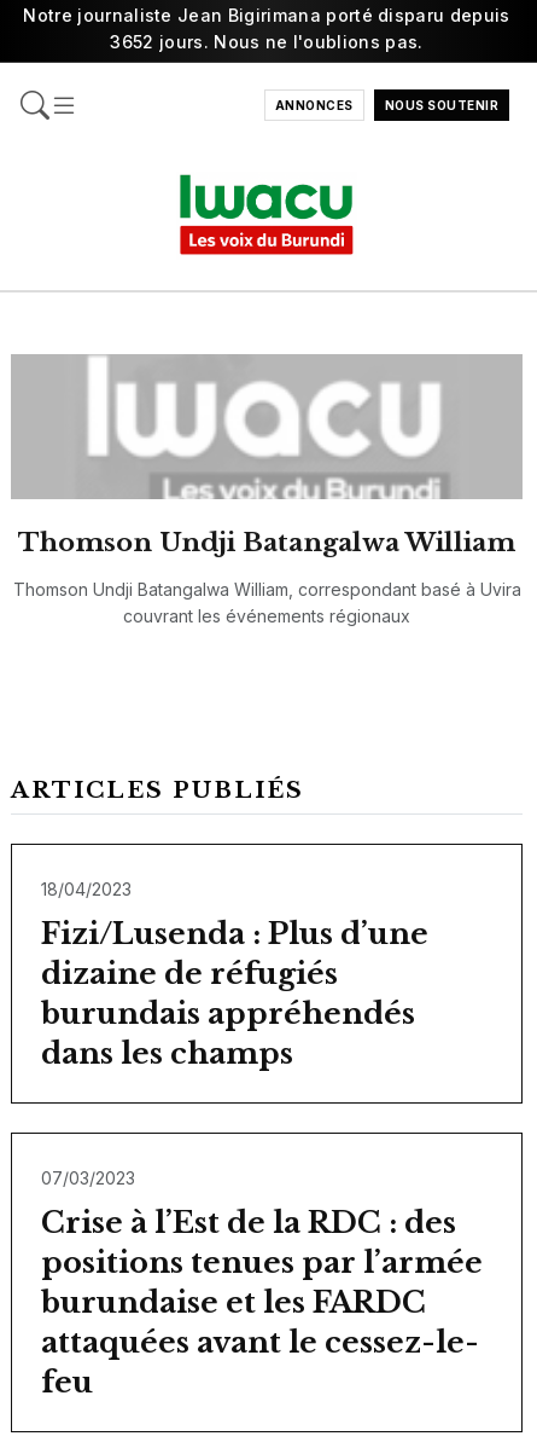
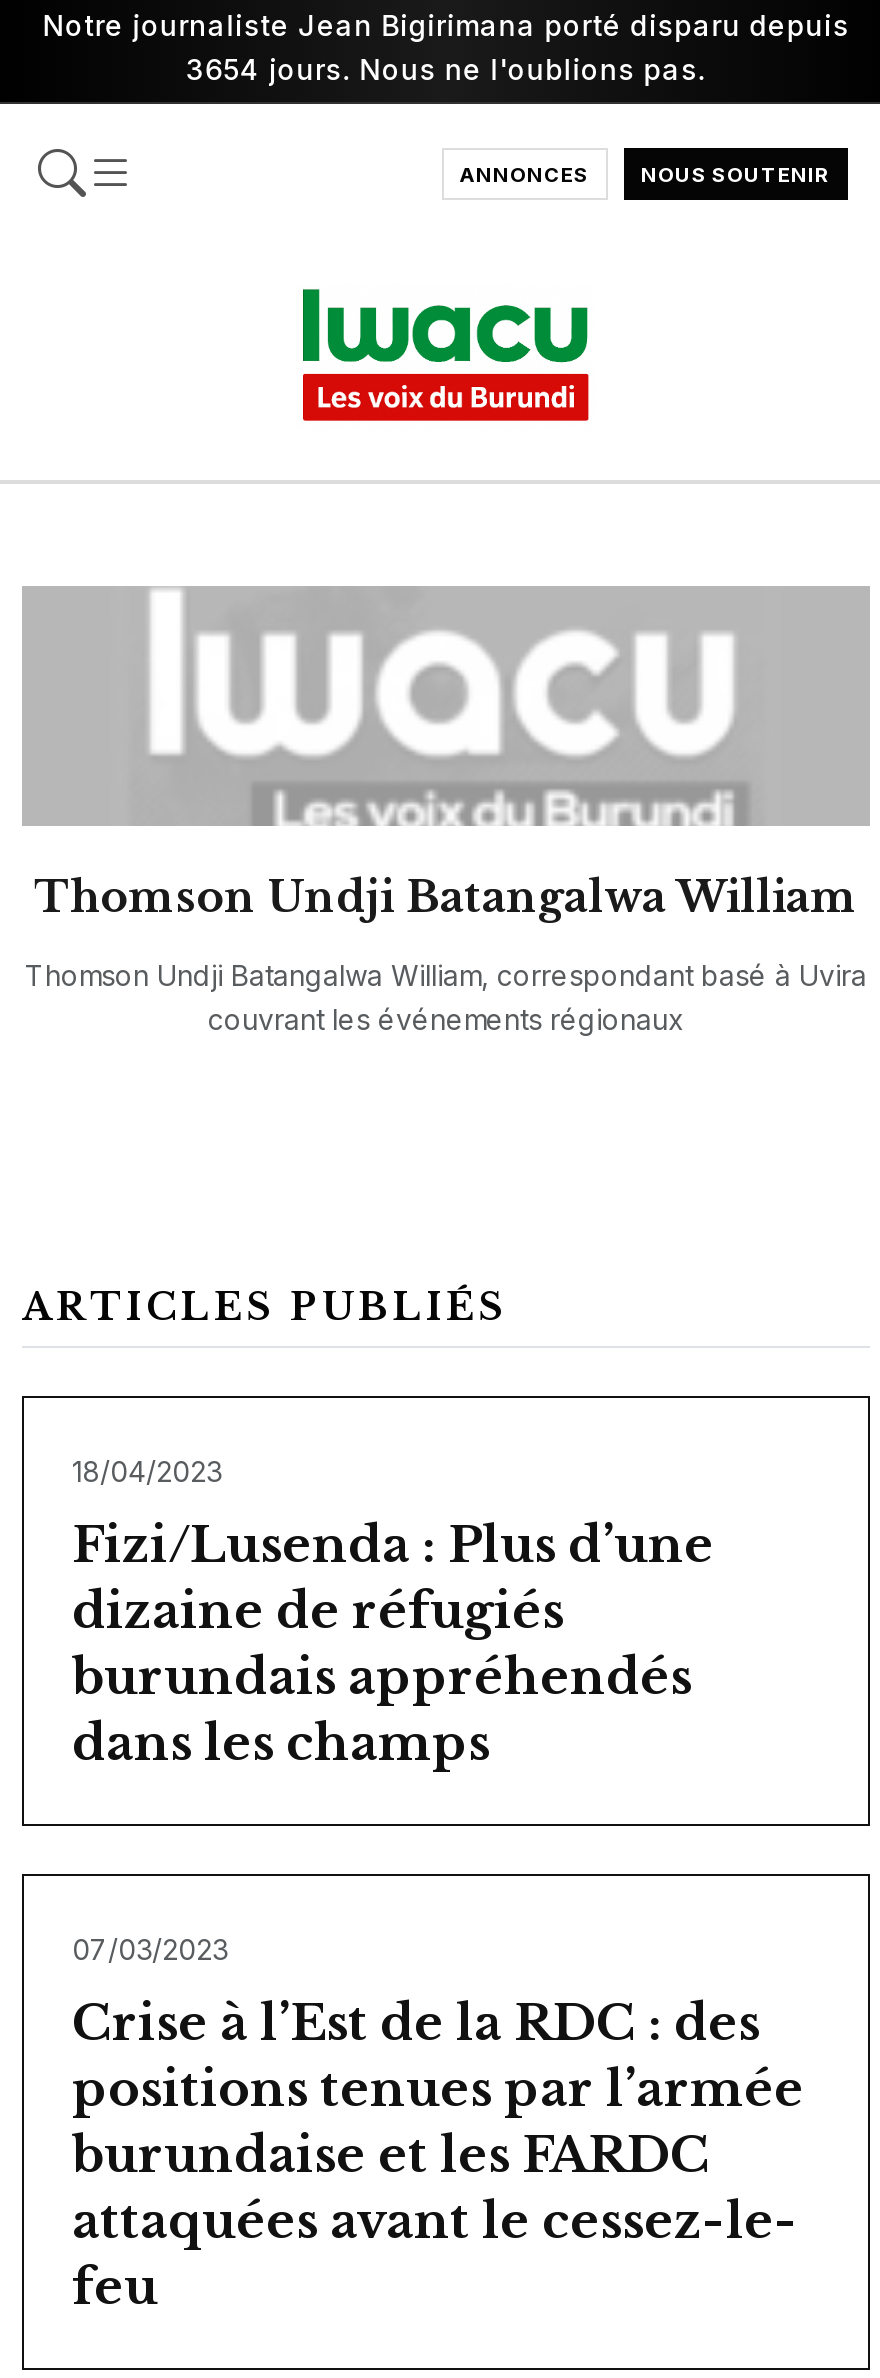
- 3652 jours. Nous ne l'oublions pas.
+ 3654 jours. Nous ne l'oublions pas.
